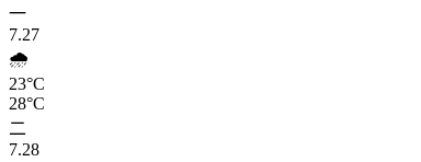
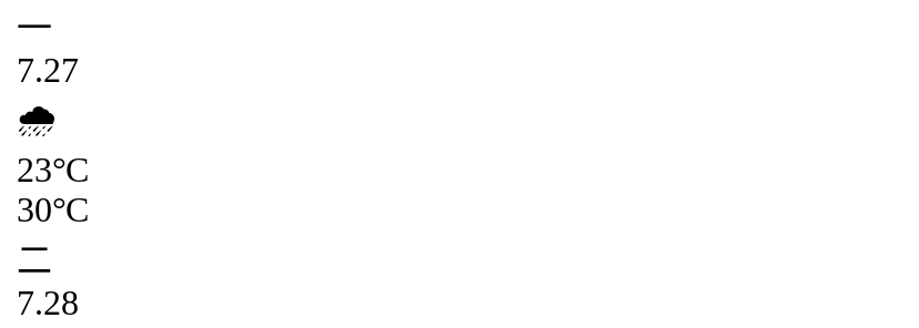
- 28°C
+ 30°C
